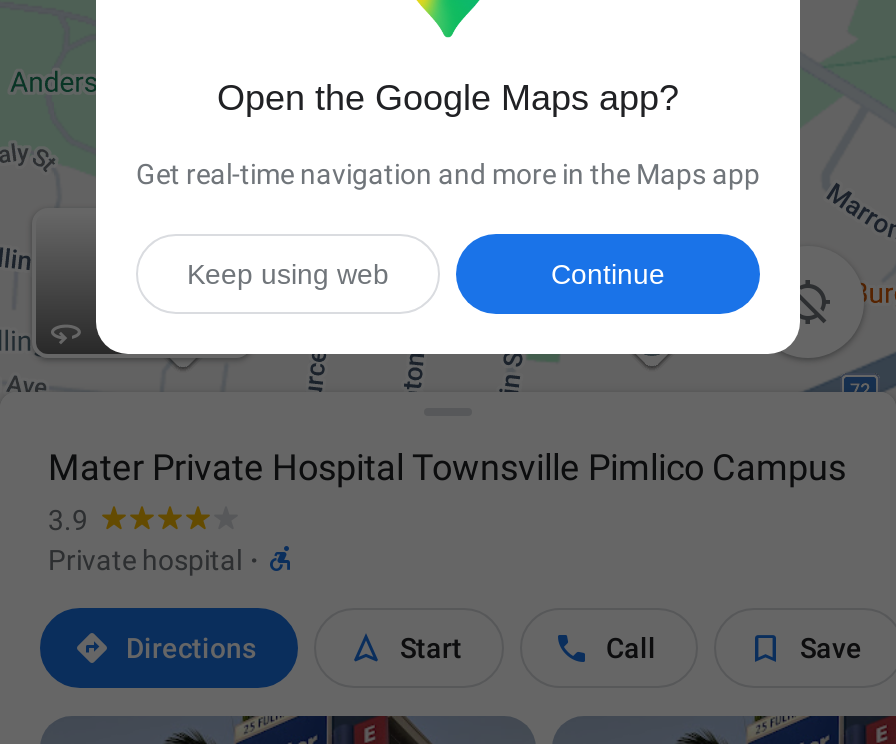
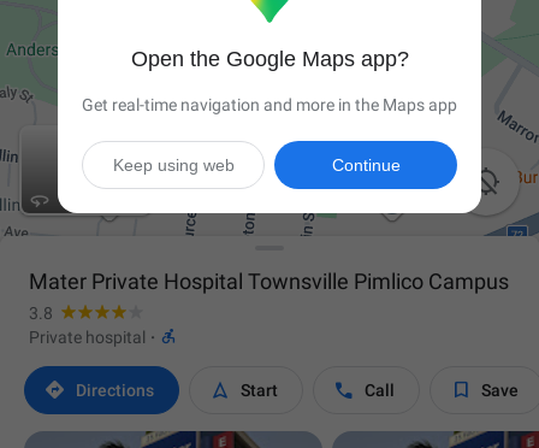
- 3.9
+ 3.8
